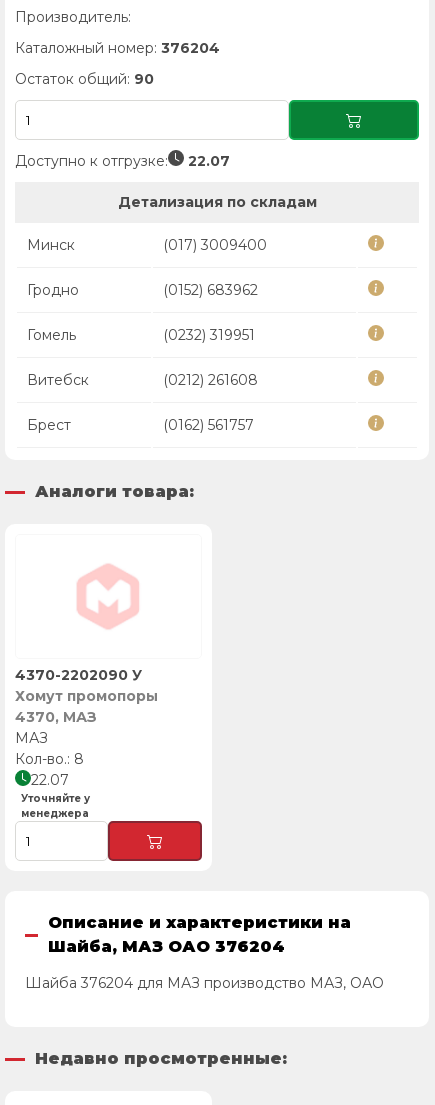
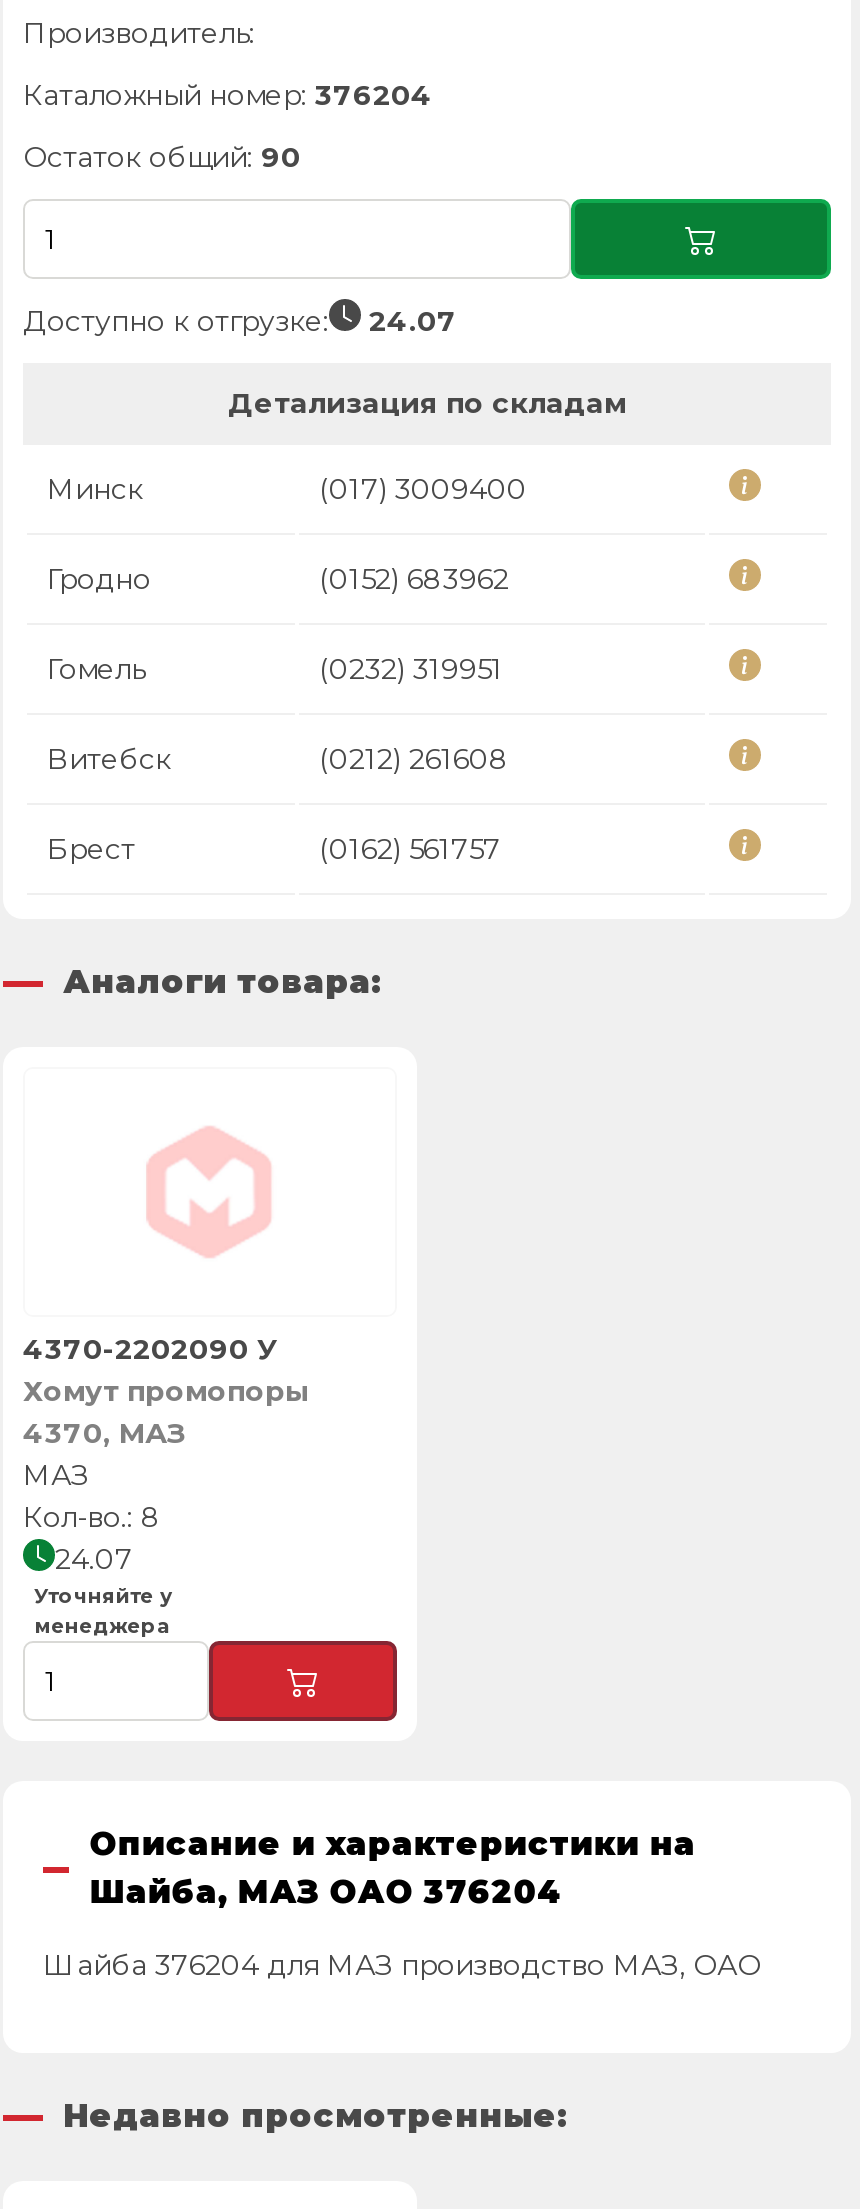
- Доступно к отгрузке: 22.07
+ Доступно к отгрузке: 24.07

- 22.07
+ 24.07
